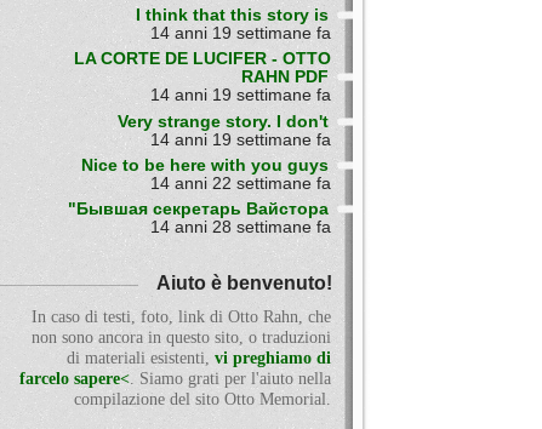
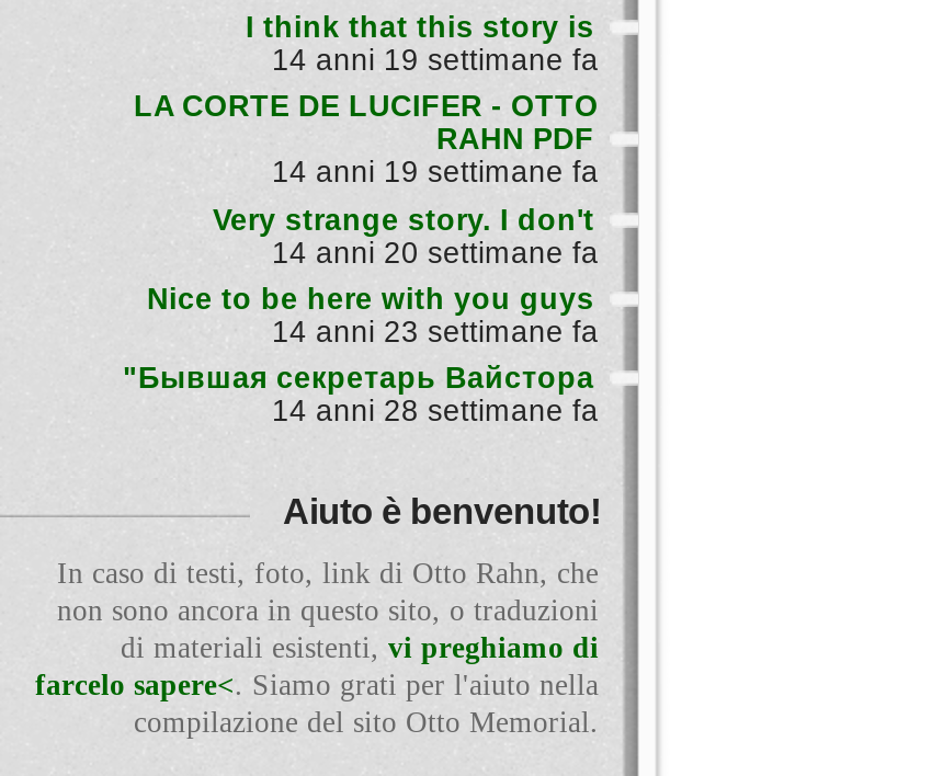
- 14 anni 19 settimane fa
+ 14 anni 20 settimane fa

- 14 anni 22 settimane fa
+ 14 anni 23 settimane fa
